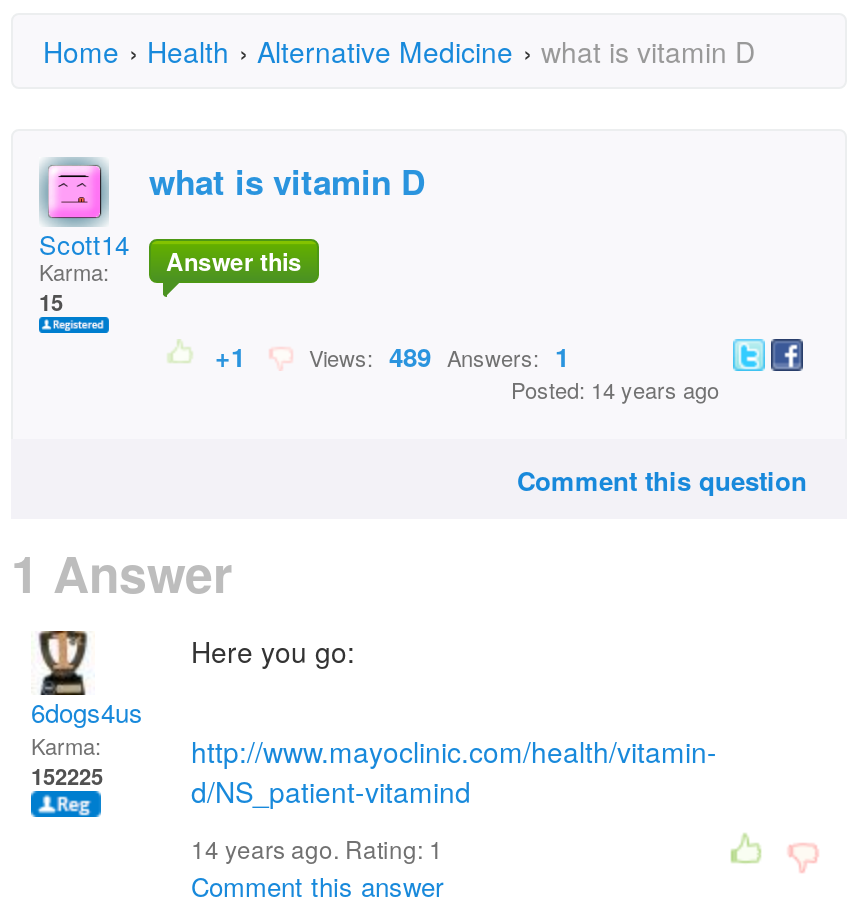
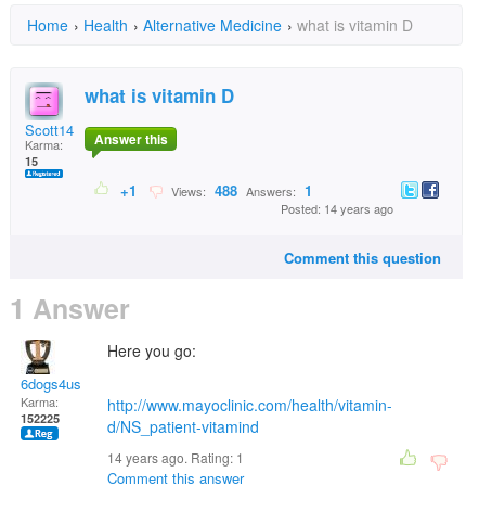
- Views: 489 Answers: 1
+ Views: 488 Answers: 1
